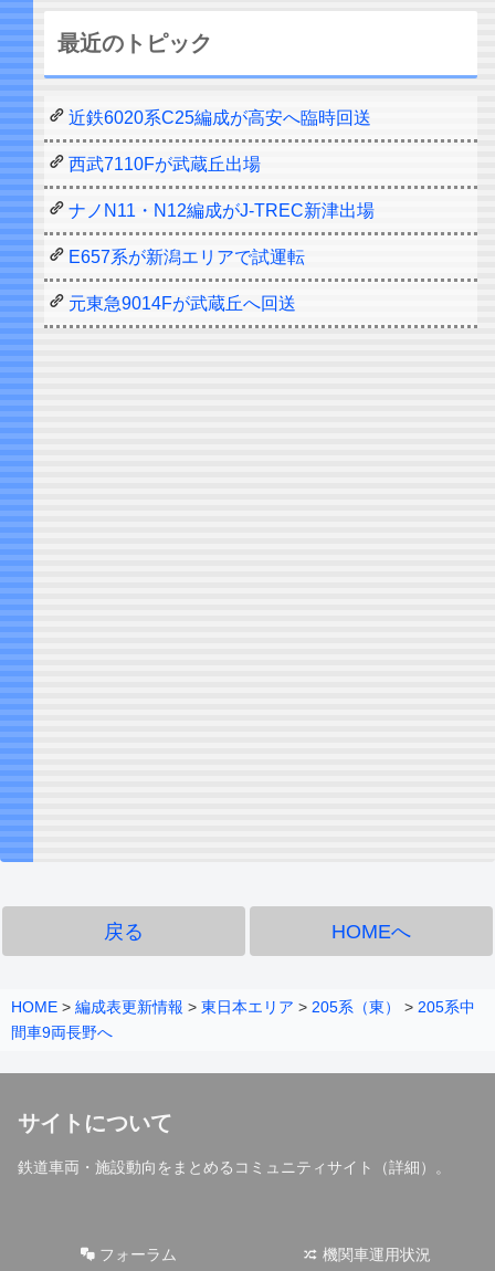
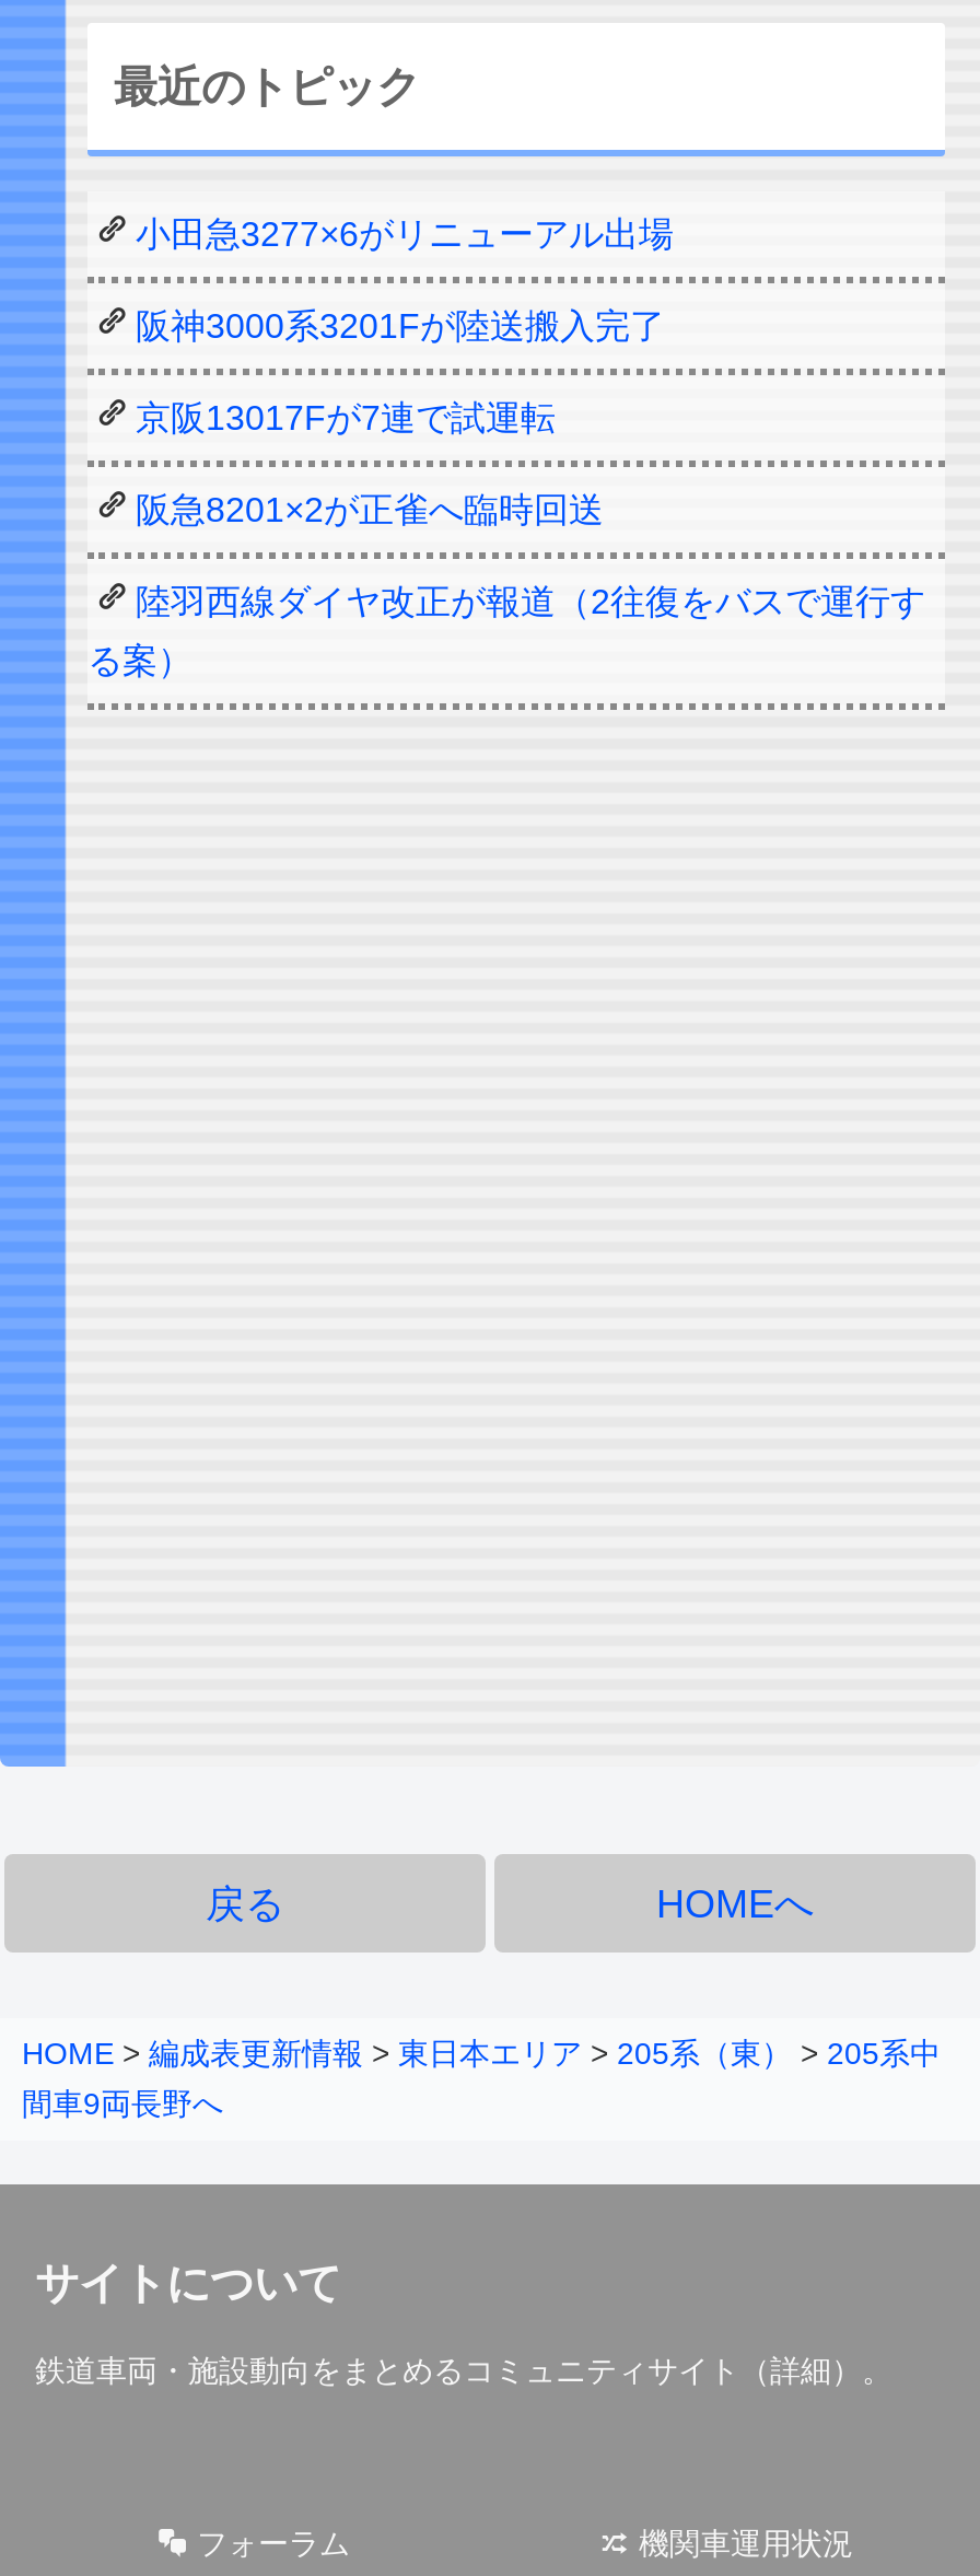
- 近鉄6020系C25編成が高安へ臨時回送
- 西武7110Fが武蔵丘出場
- ナノN11・N12編成がJ-TREC新津出場
- E657系が新潟エリアで試運転
- 元東急9014Fが武蔵丘へ回送
+ 小田急3277×6がリニューアル出場
+ 阪神3000系3201Fが陸送搬入完了
+ 京阪13017Fが7連で試運転
+ 阪急8201×2が正雀へ臨時回送
+ 陸羽西線ダイヤ改正が報道（2往復をバスで運行す
+ る案）
